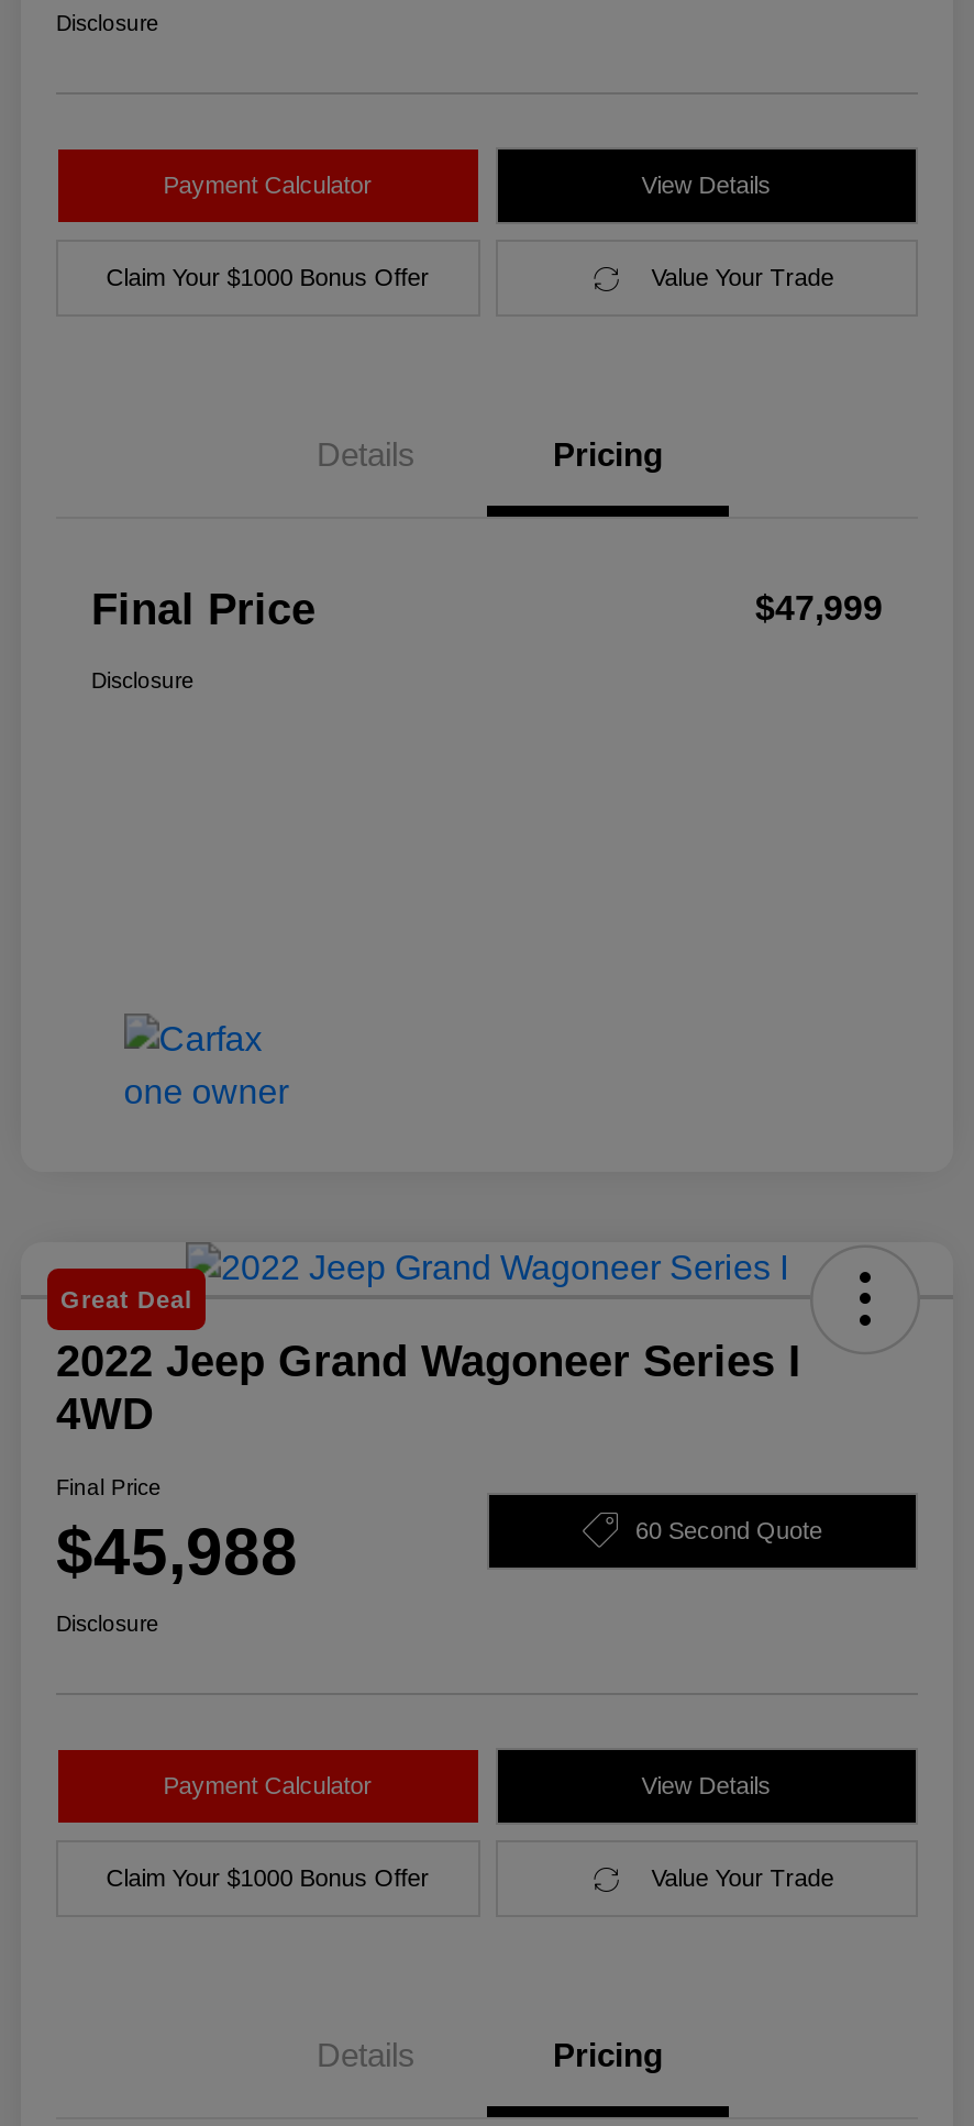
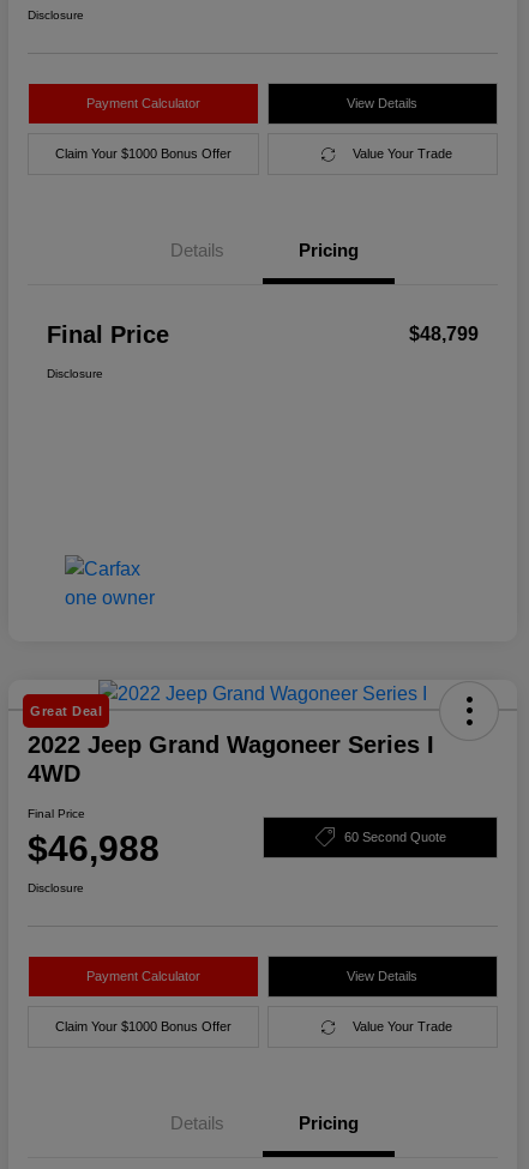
- $47,999
+ $48,799

- $45,988
+ $46,988
